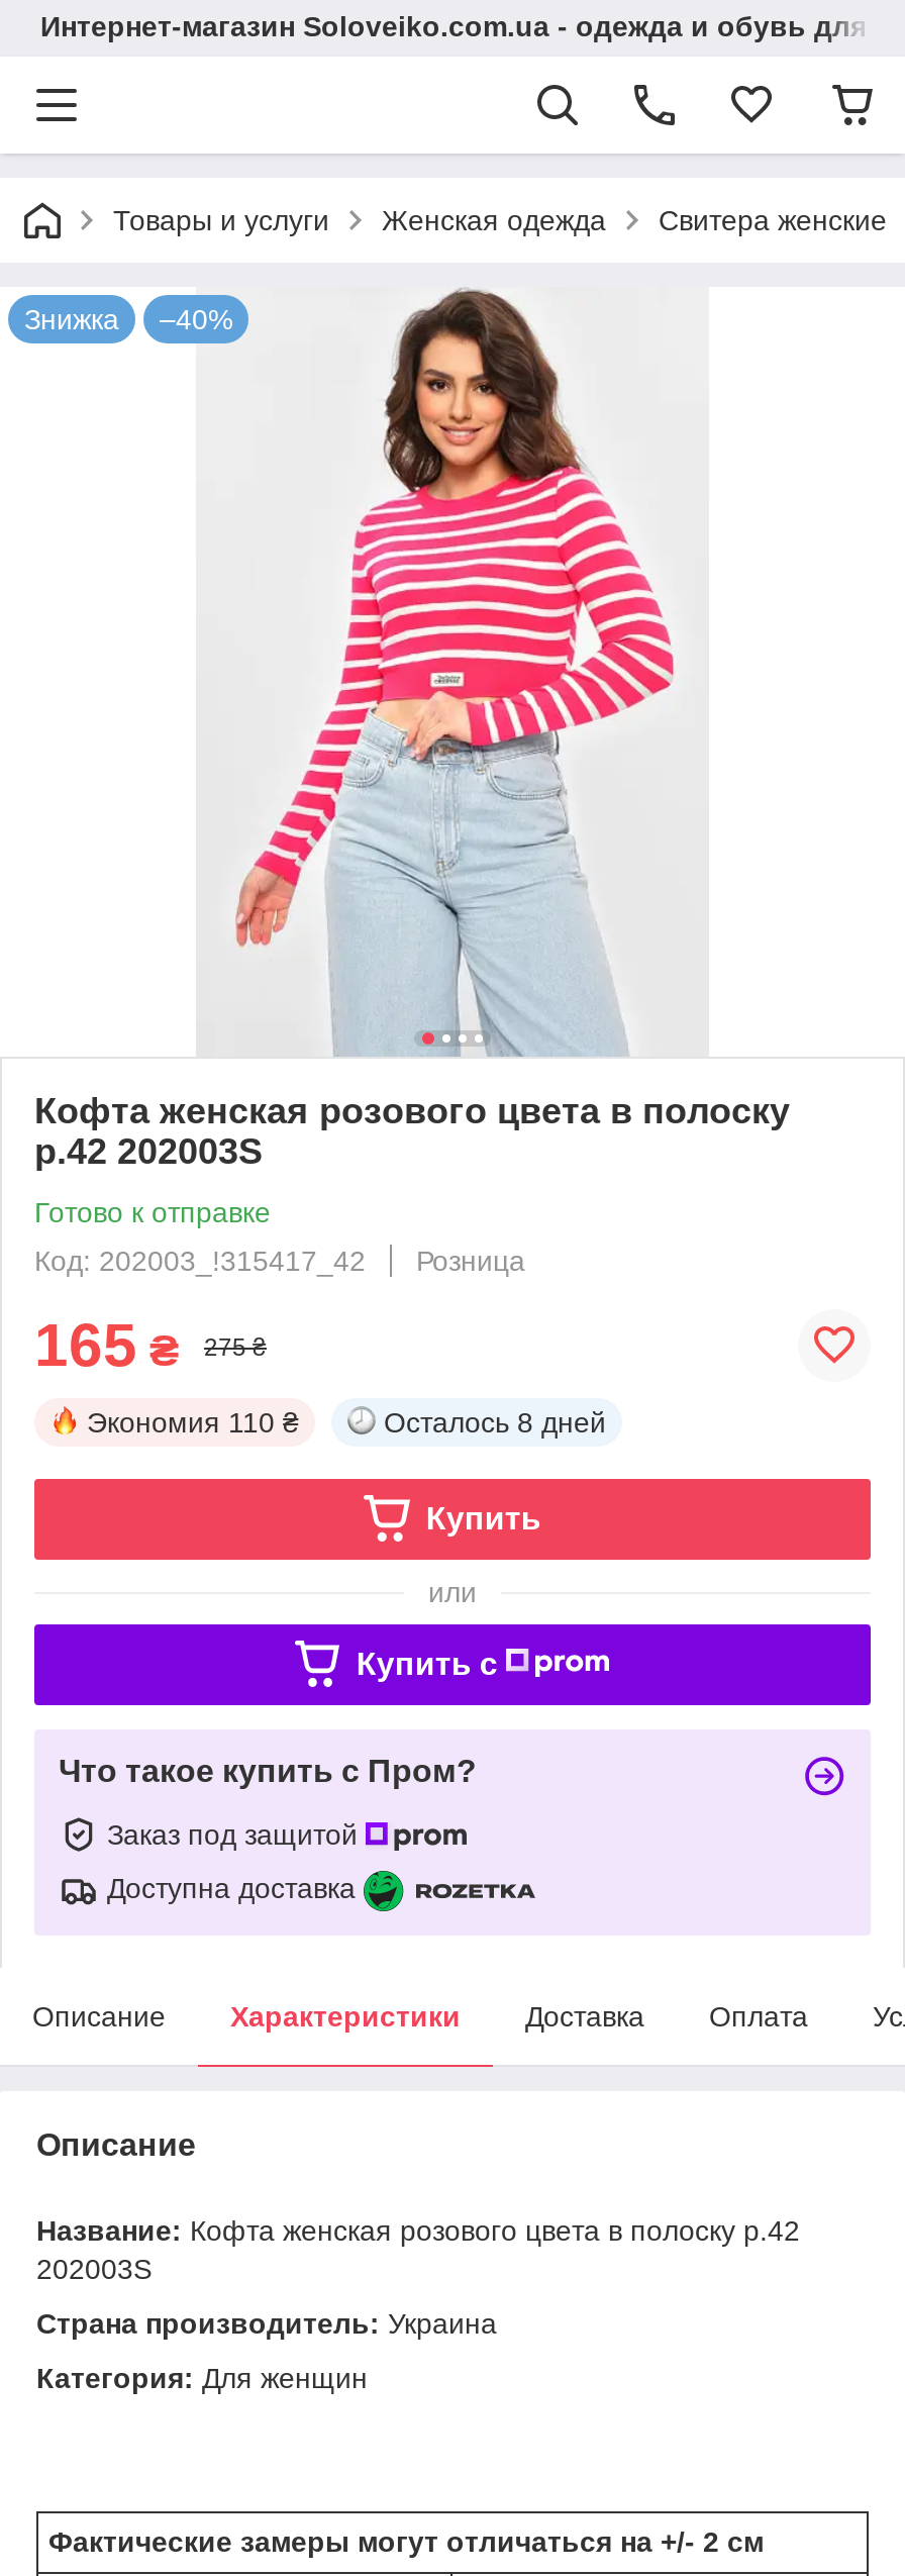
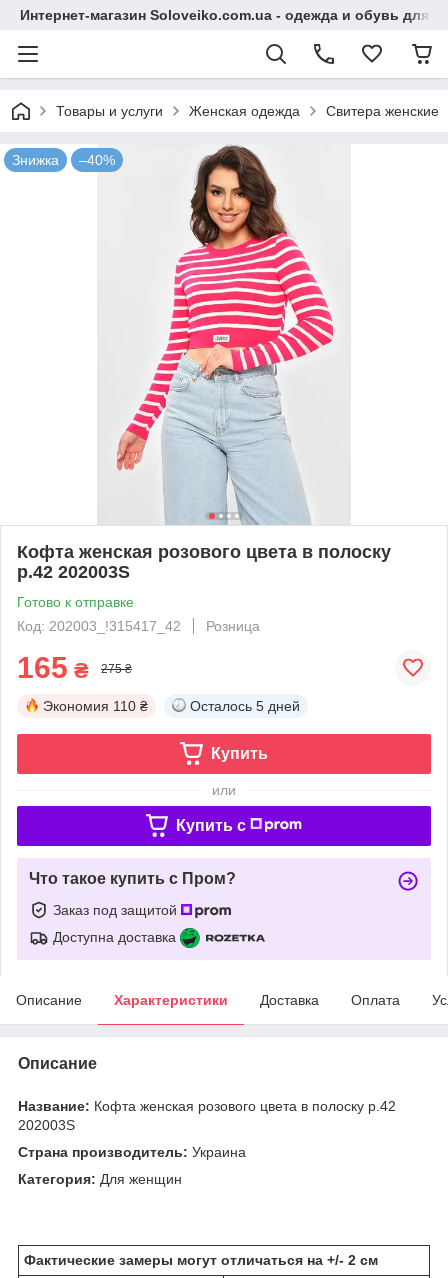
- Осталось 8 дней
+ Осталось 5 дней
